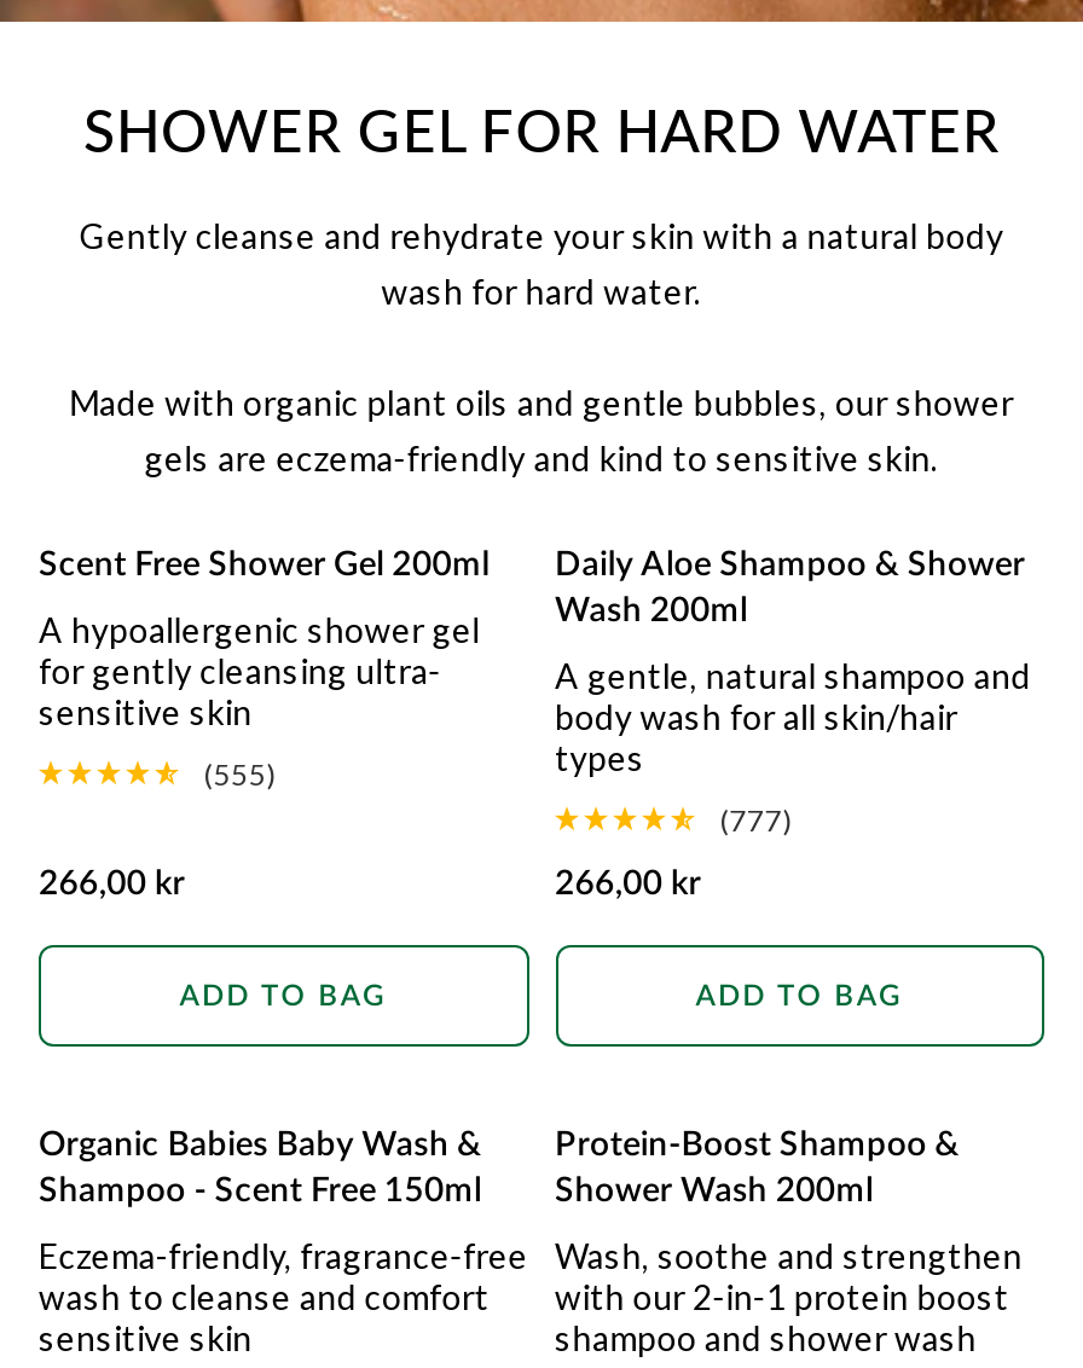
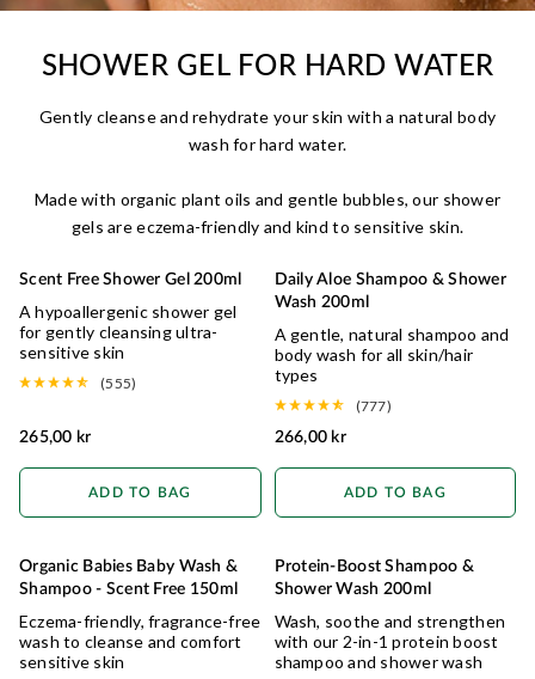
- 266,00 kr
+ 265,00 kr
